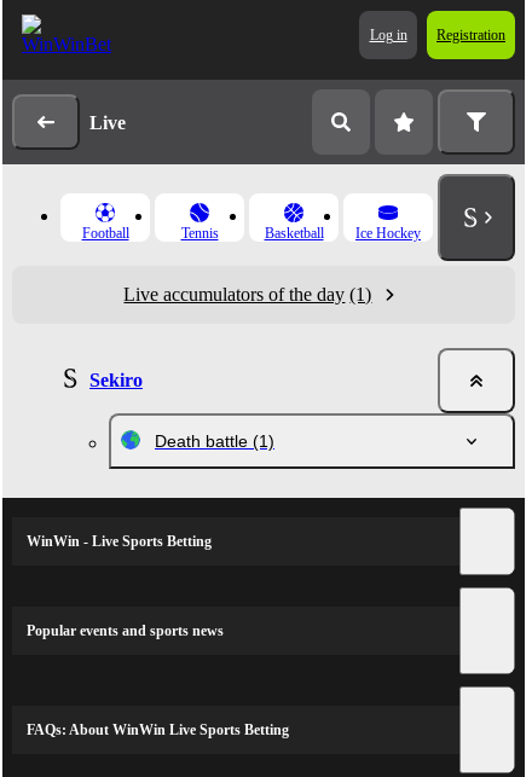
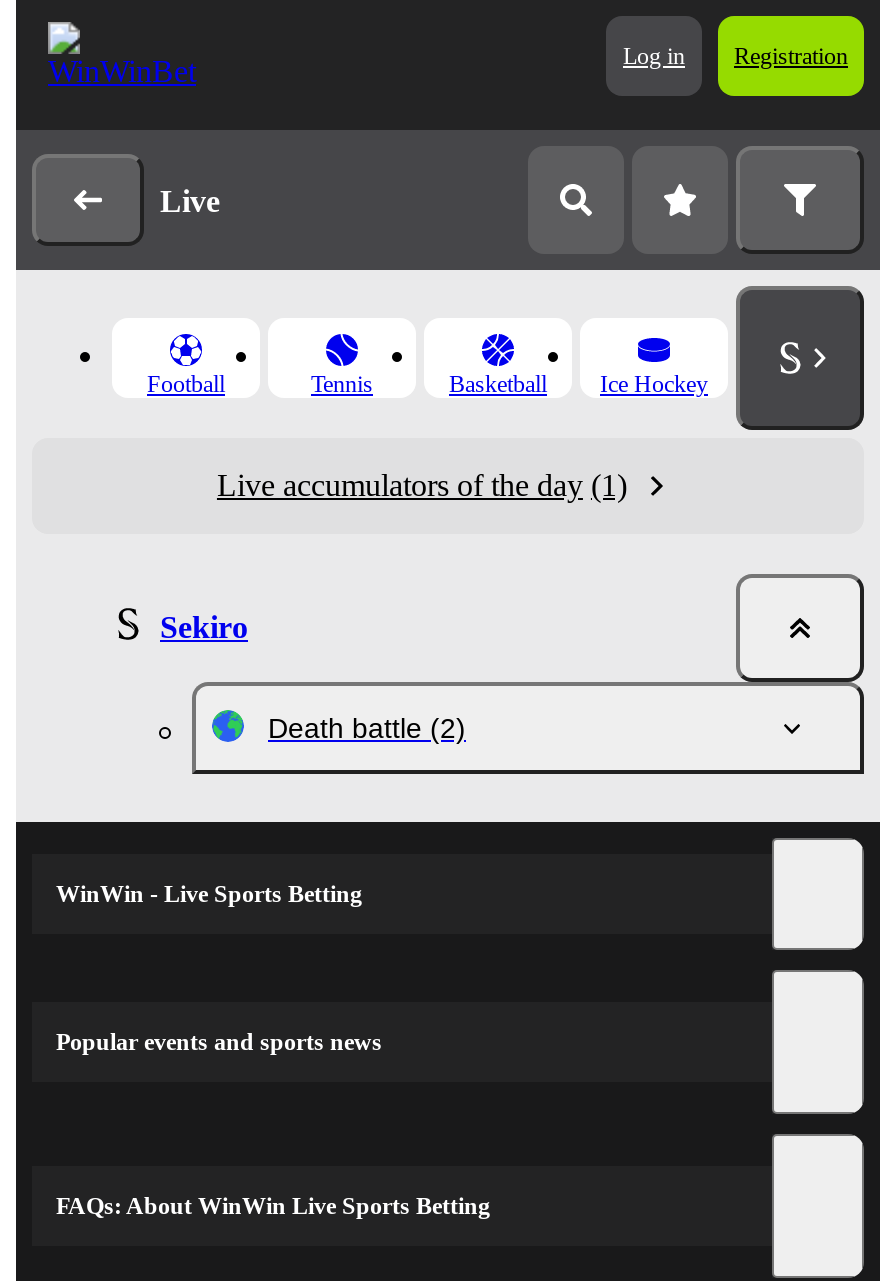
- Death battle (1)
+ Death battle (2)
